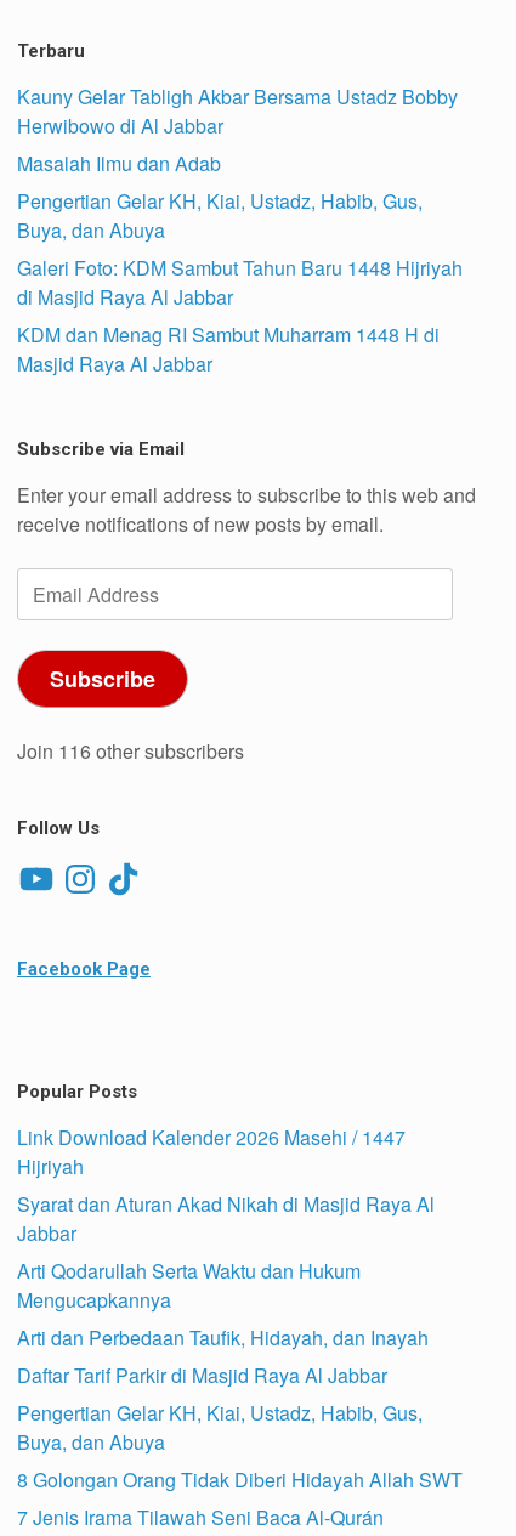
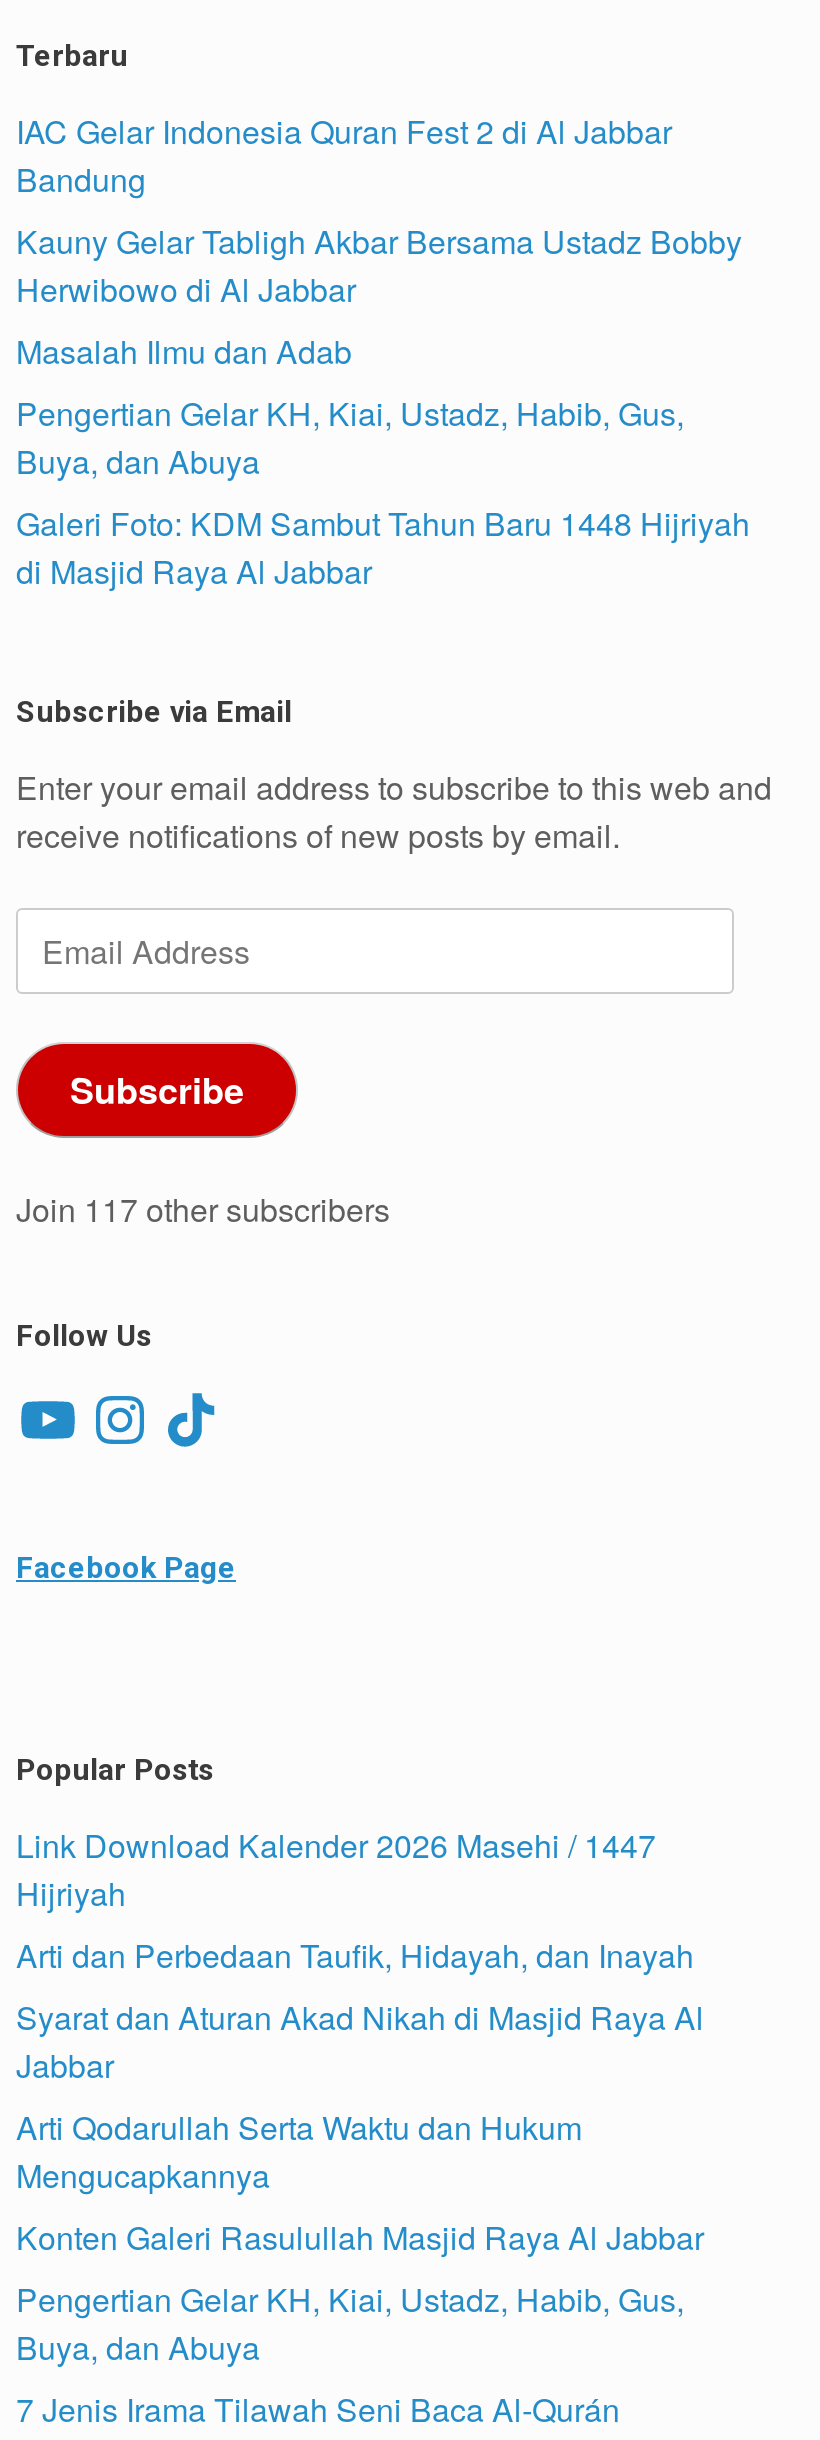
+ IAC Gelar Indonesia Quran Fest 2 di Al Jabbar
+ Bandung

moved down: Kauny Gelar Tabligh Akbar Bersama Ustadz Bobby | Herwibowo di Al Jabbar | Masalah Ilmu dan Adab | Pengertian Gelar KH, Kiai, Ustadz, Habib, Gus, | Buya, dan Abuya | Galeri Foto: KDM Sambut Tahun Baru 1448 Hijriyah | di Masjid Raya Al Jabbar

- KDM dan Menag RI Sambut Muharram 1448 H di
- Masjid Raya Al Jabbar

- Join 116 other subscribers
+ Join 117 other subscribers

moved down: Syarat dan Aturan Akad Nikah di Masjid Raya Al | Jabbar | Arti Qodarullah Serta Waktu dan Hukum | Mengucapkannya

moved up: Arti dan Perbedaan Taufik, Hidayah, dan Inayah

- Daftar Tarif Parkir di Masjid Raya Al Jabbar
+ Konten Galeri Rasulullah Masjid Raya Al Jabbar

- 8 Golongan Orang Tidak Diberi Hidayah Allah SWT
